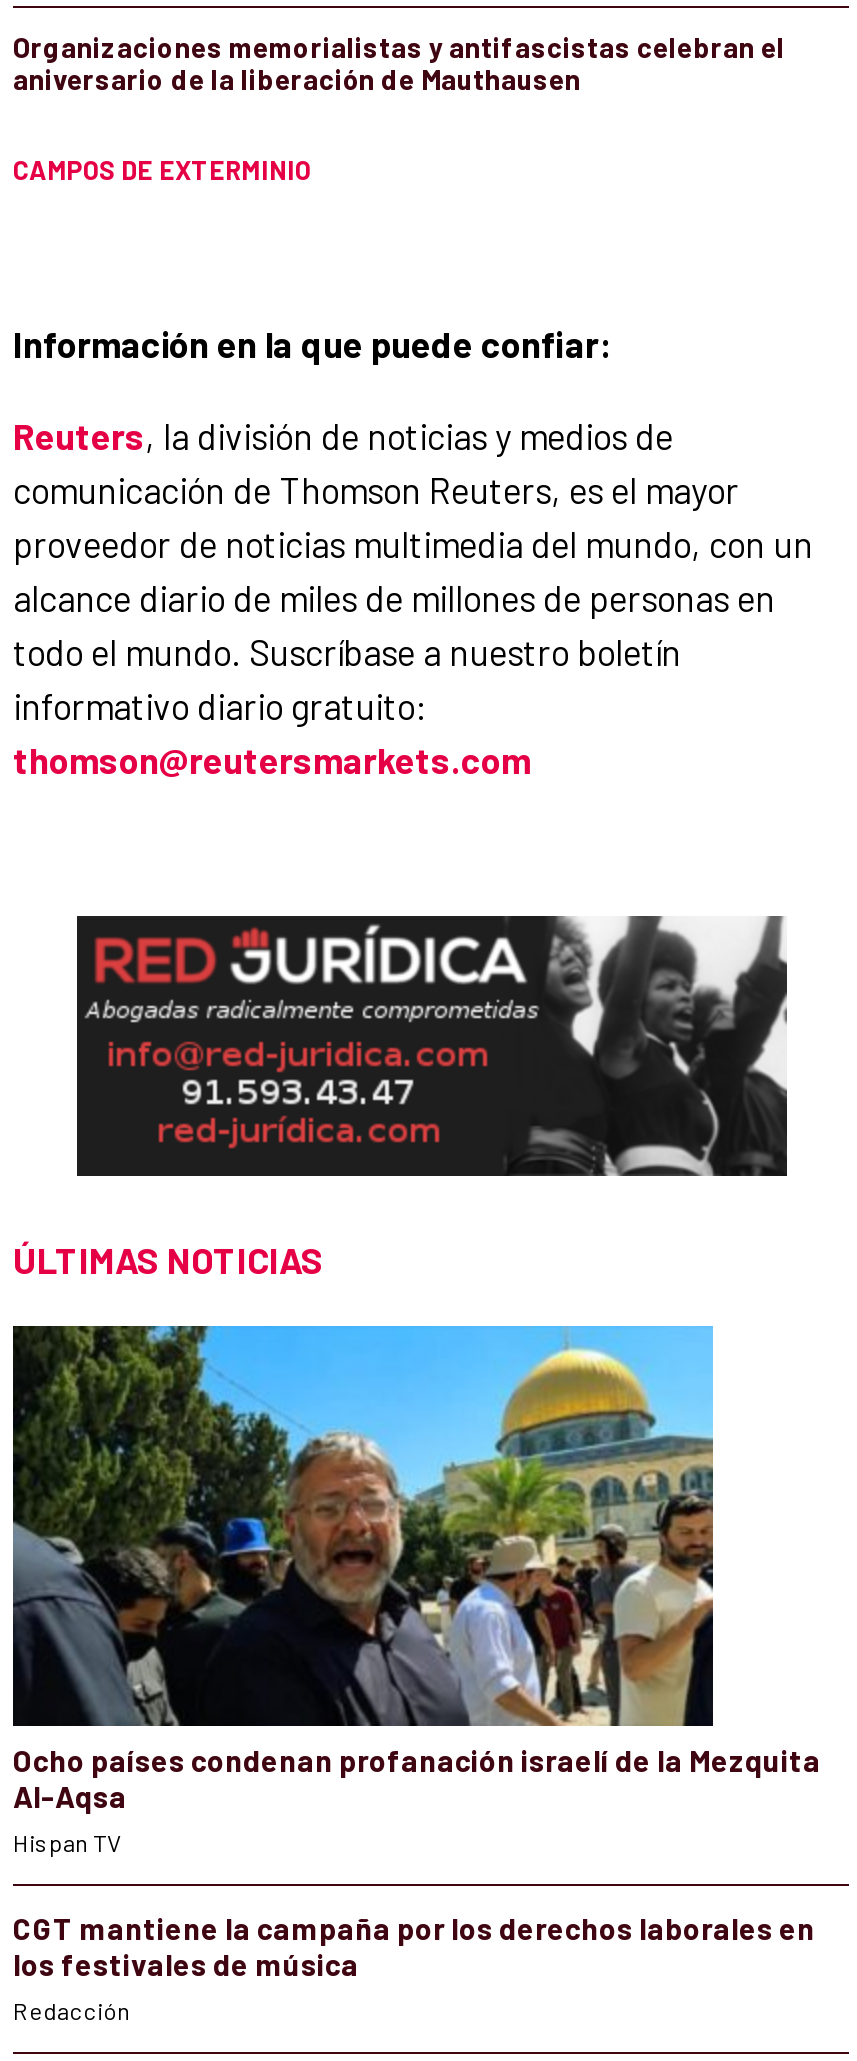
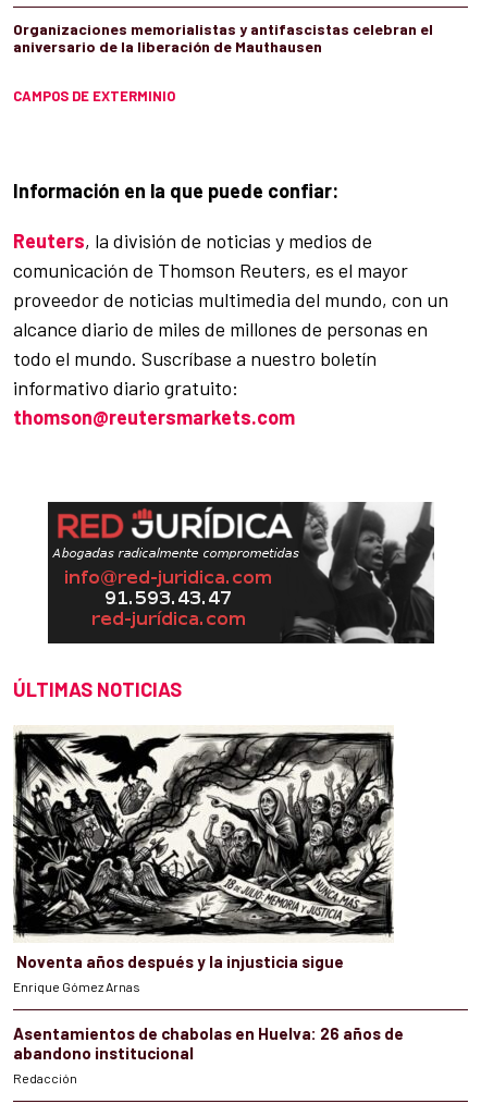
- [image]
- Ocho países condenan profanación israelí de la Mezquita
- Al-Aqsa
- Hispan TV
+ [image]
+ Noventa años después y la injusticia sigue
+ Enrique Gómez Arnas

- CGT mantiene la campaña por los derechos laborales en
- los festivales de música
+ Asentamientos de chabolas en Huelva: 26 años de
+ abandono institucional
